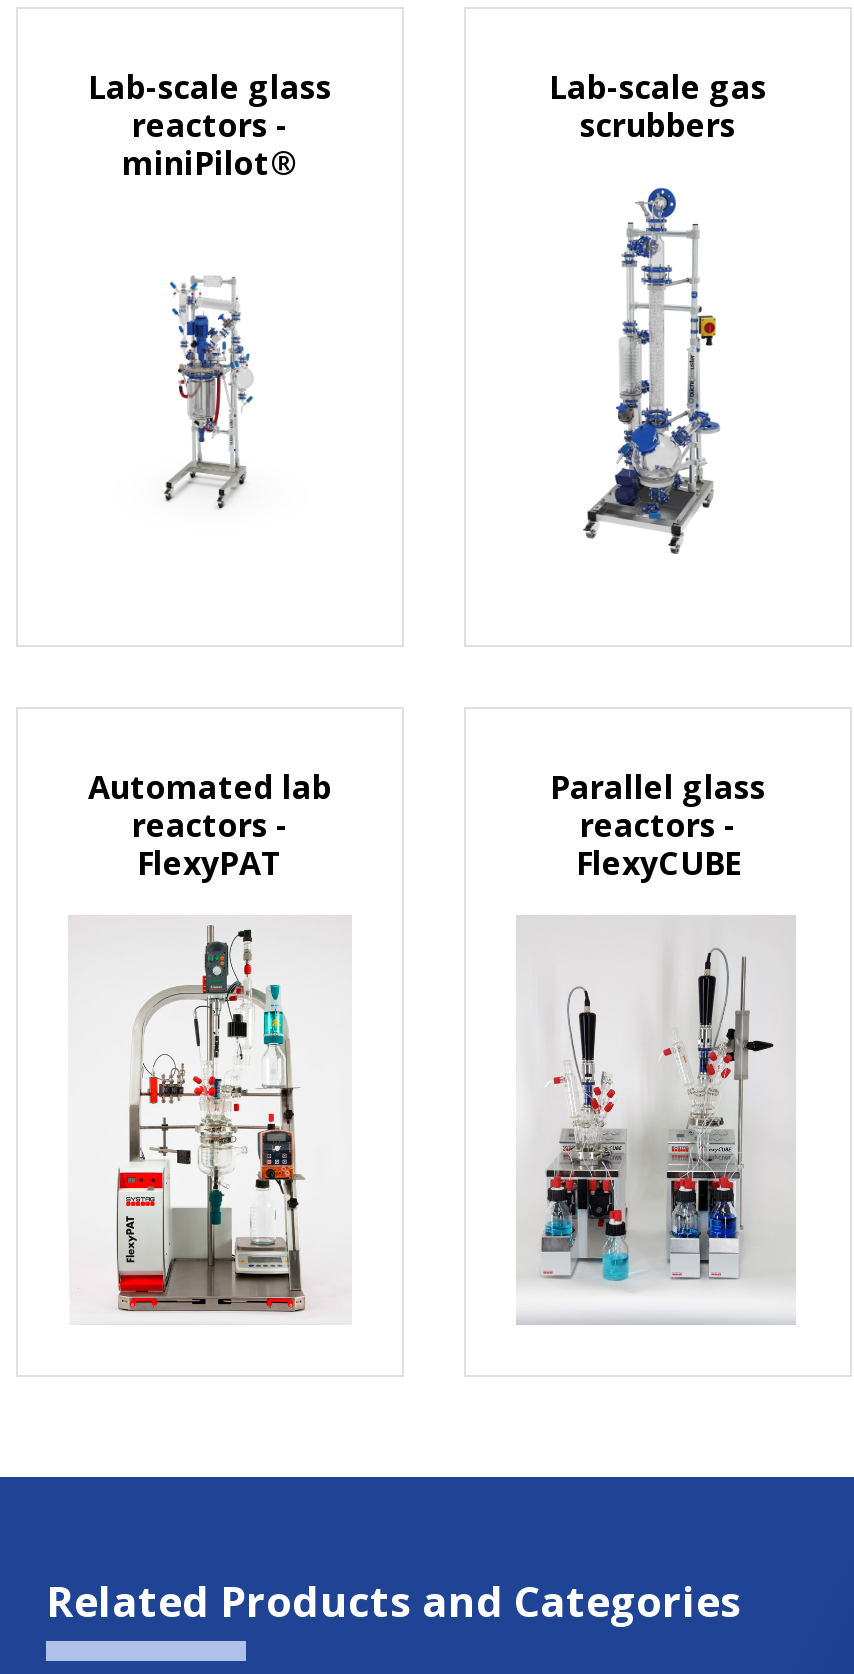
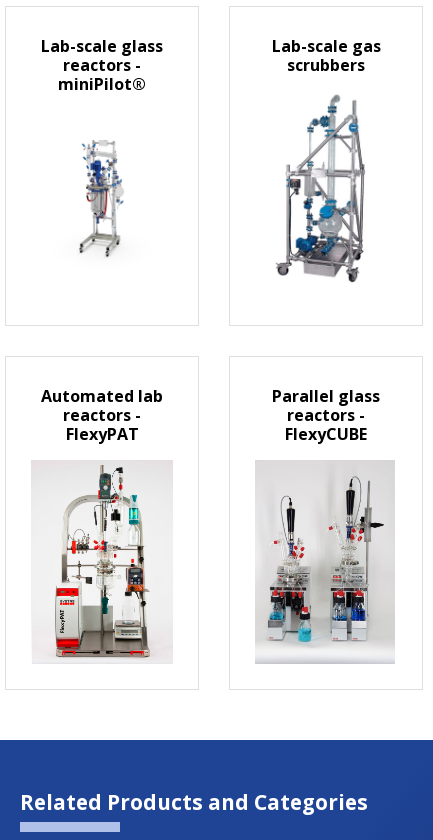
- [image]
+ [image]
